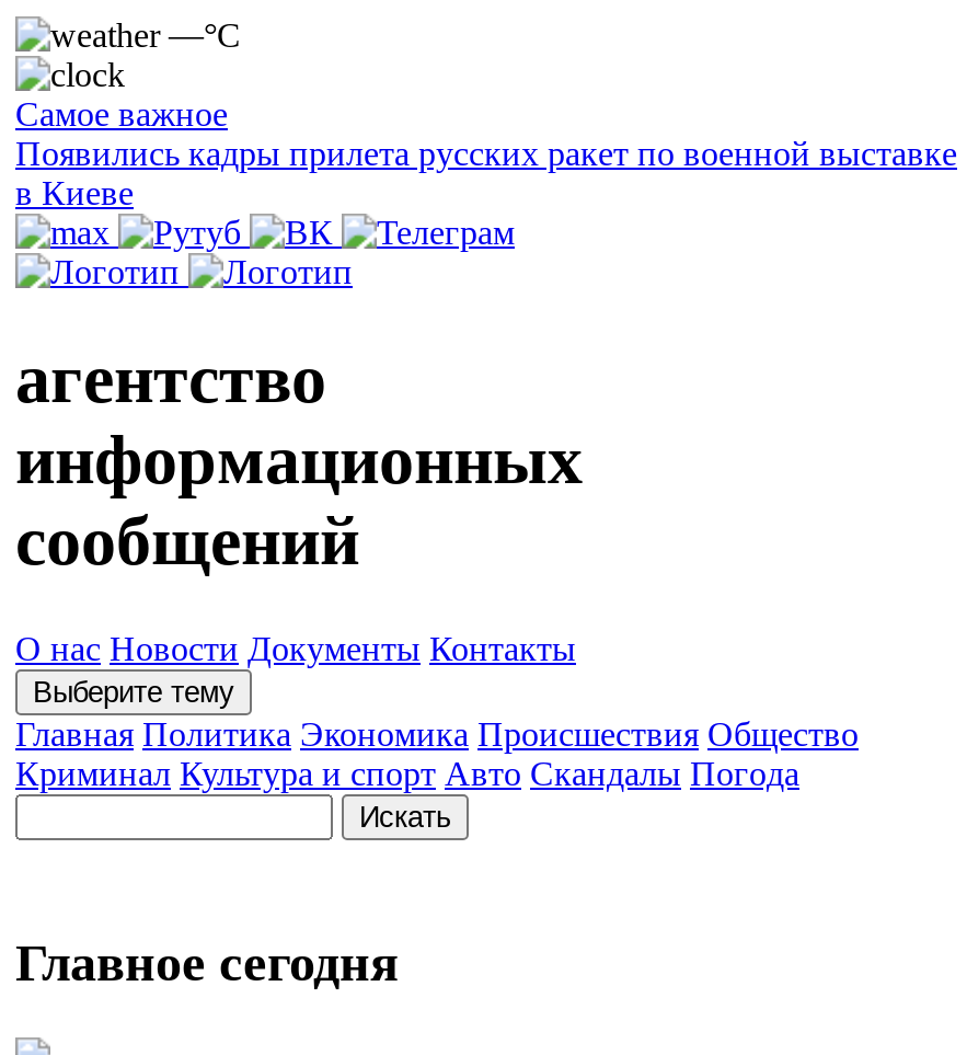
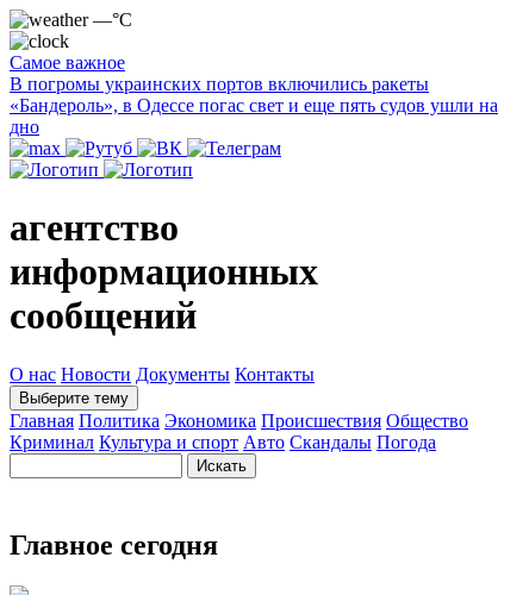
- Появились кадры прилета русских ракет по военной выставке
- в Киеве
+ В погромы украинских портов включились ракеты
+ «Бандероль», в Одессе погас свет и еще пять судов ушли на
+ дно
